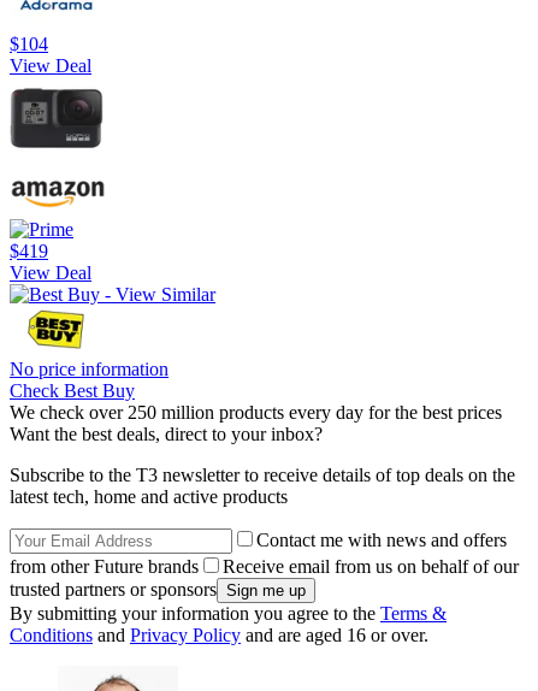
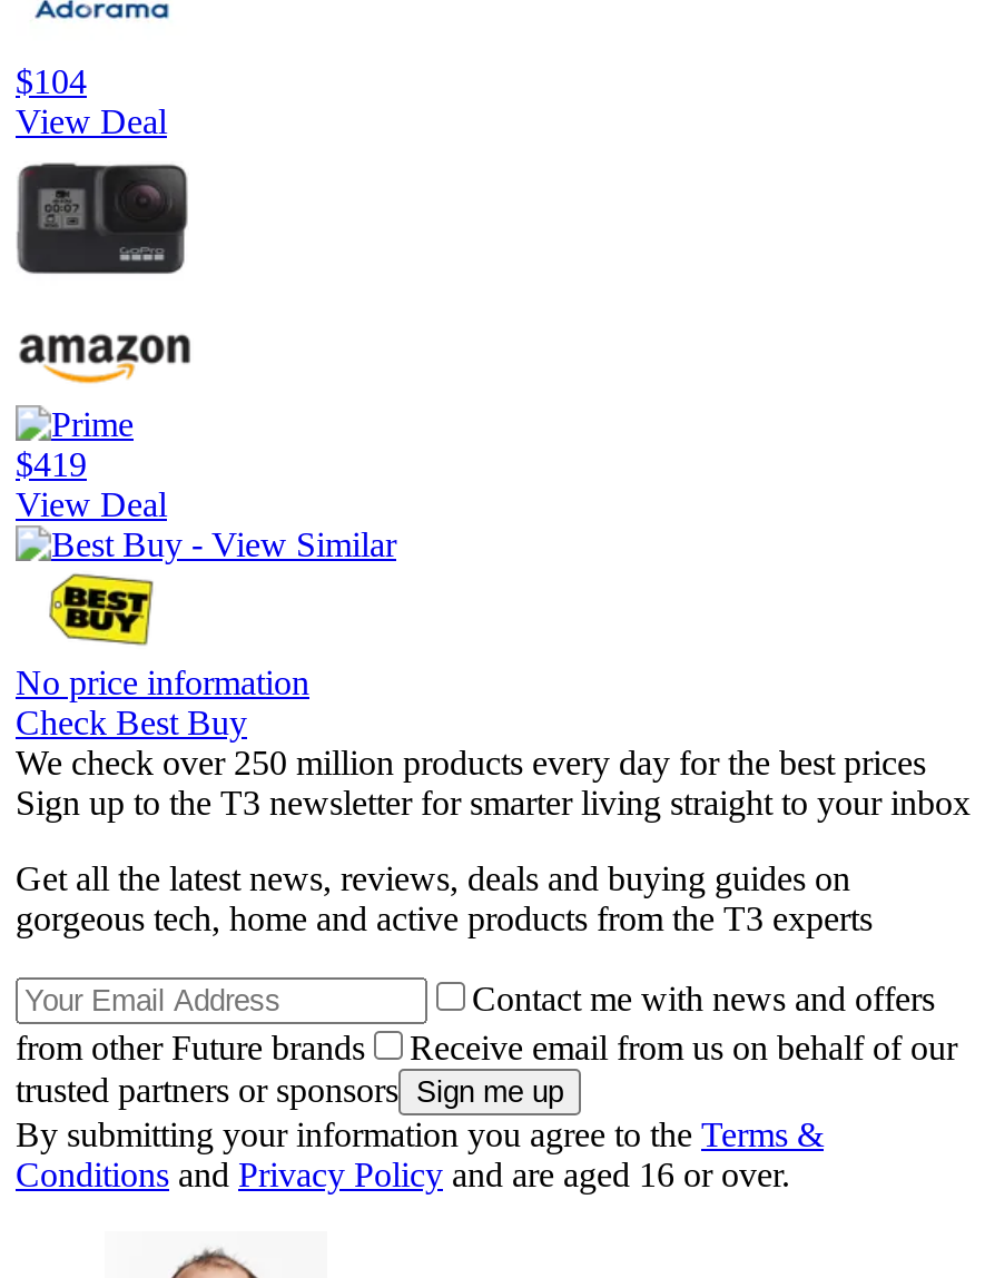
- Want the best deals, direct to your inbox?
+ Sign up to the T3 newsletter for smarter living straight to your inbox

- Subscribe to the T3 newsletter to receive details of top deals on the
- latest tech, home and active products
+ Get all the latest news, reviews, deals and buying guides on
+ gorgeous tech, home and active products from the T3 experts
